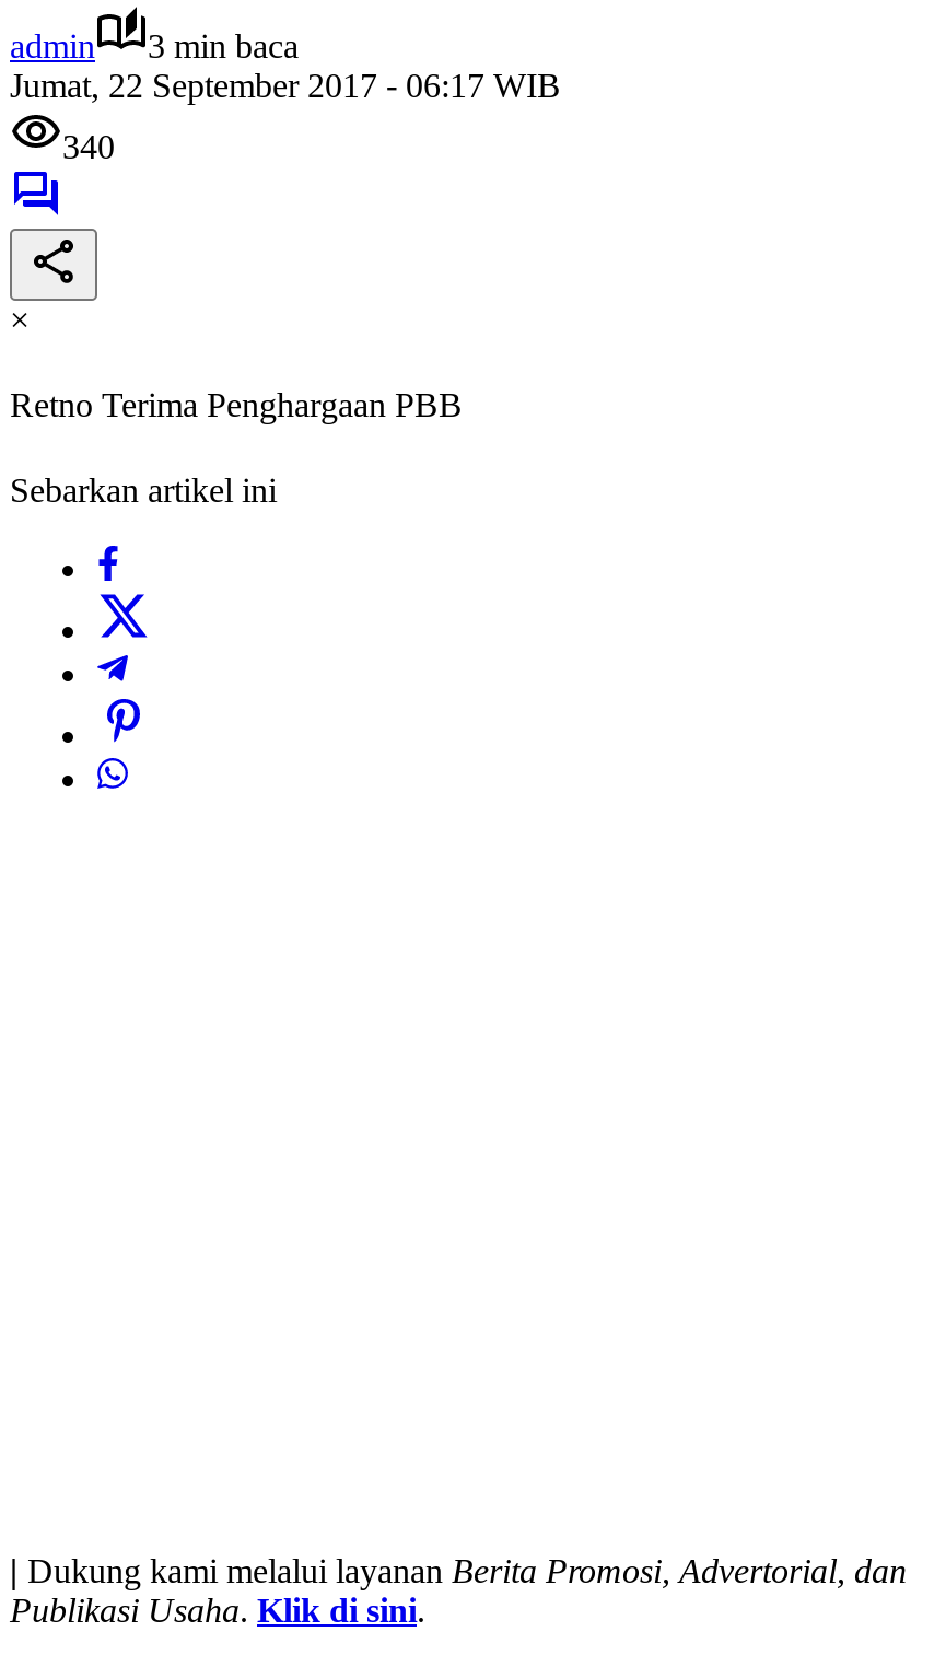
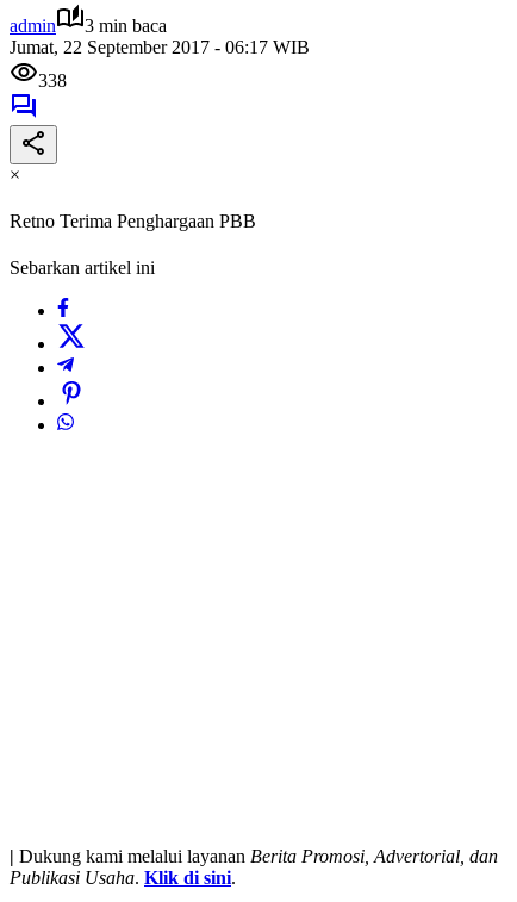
- 340
+ 338
